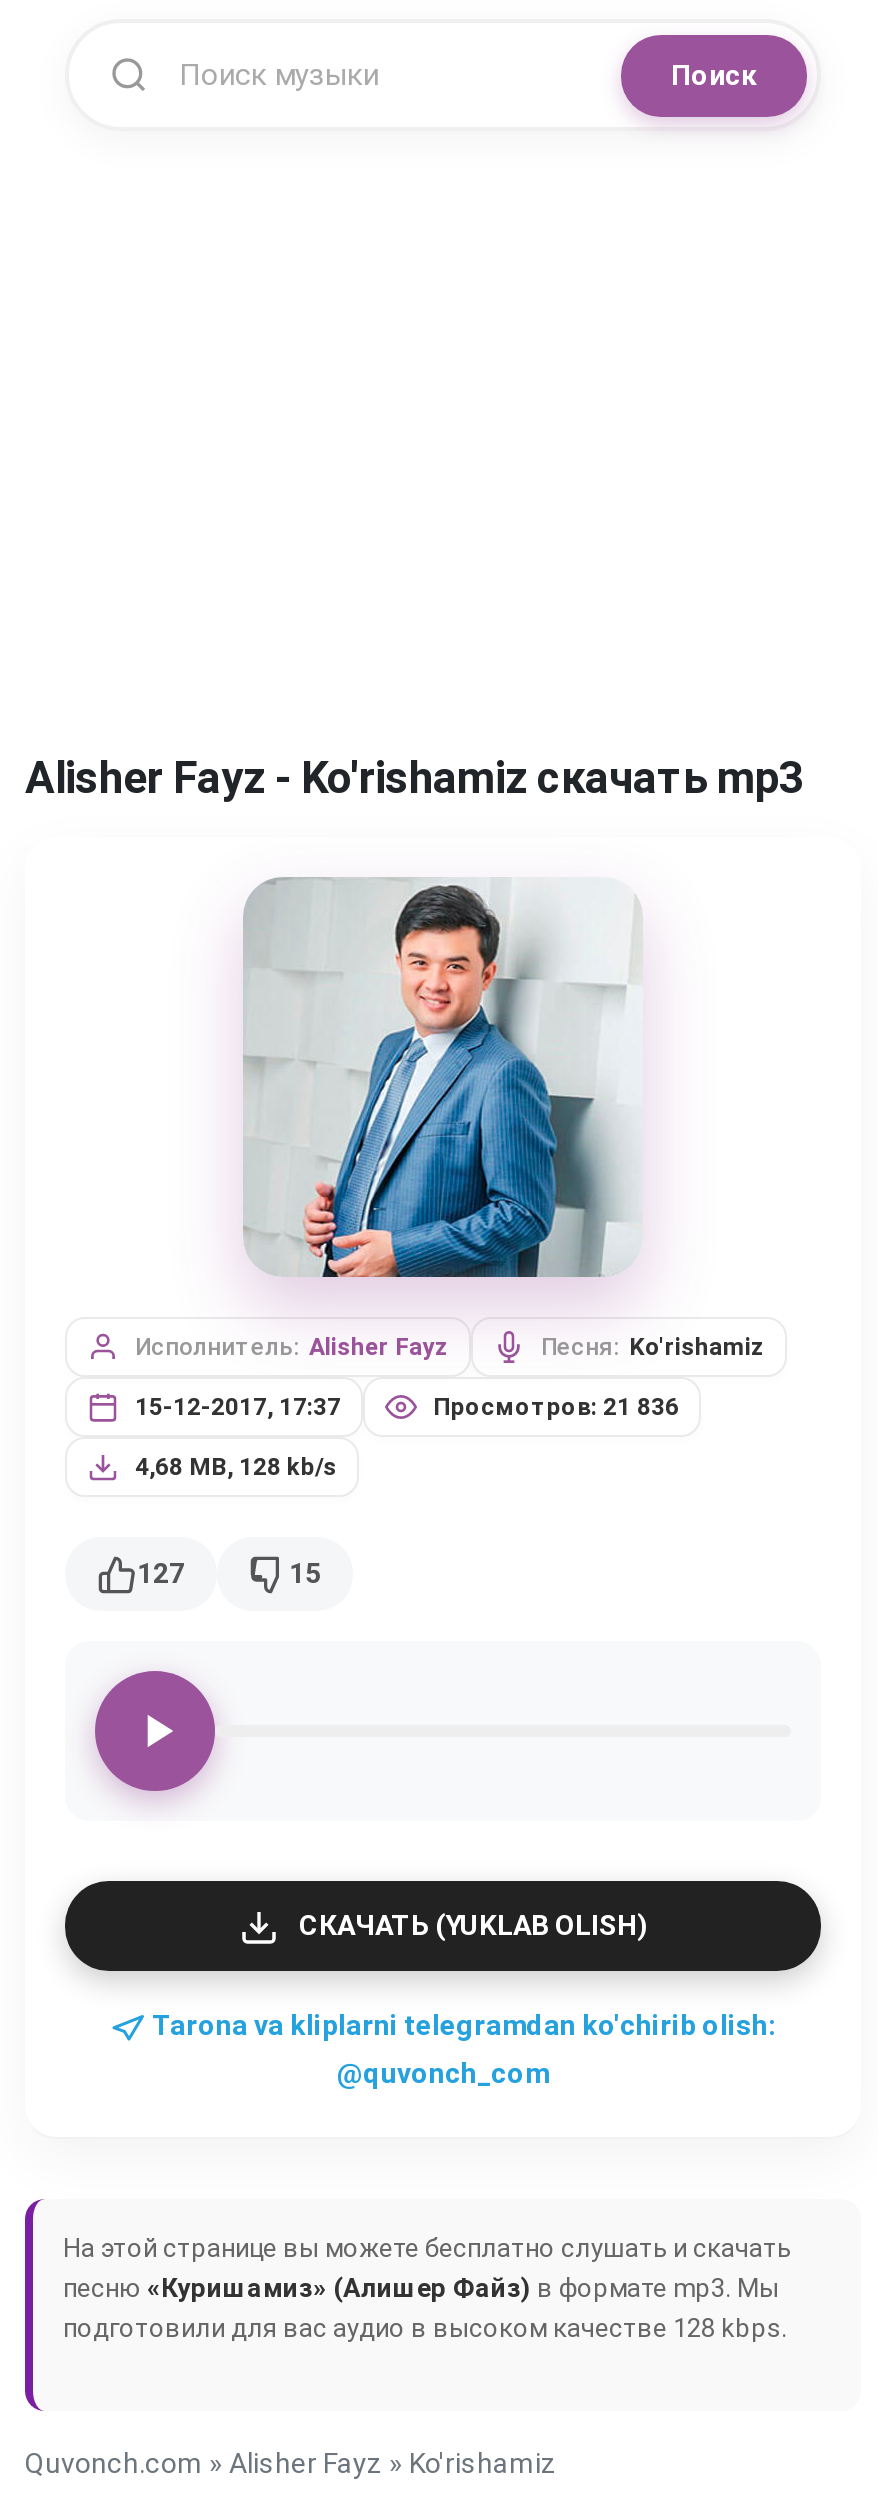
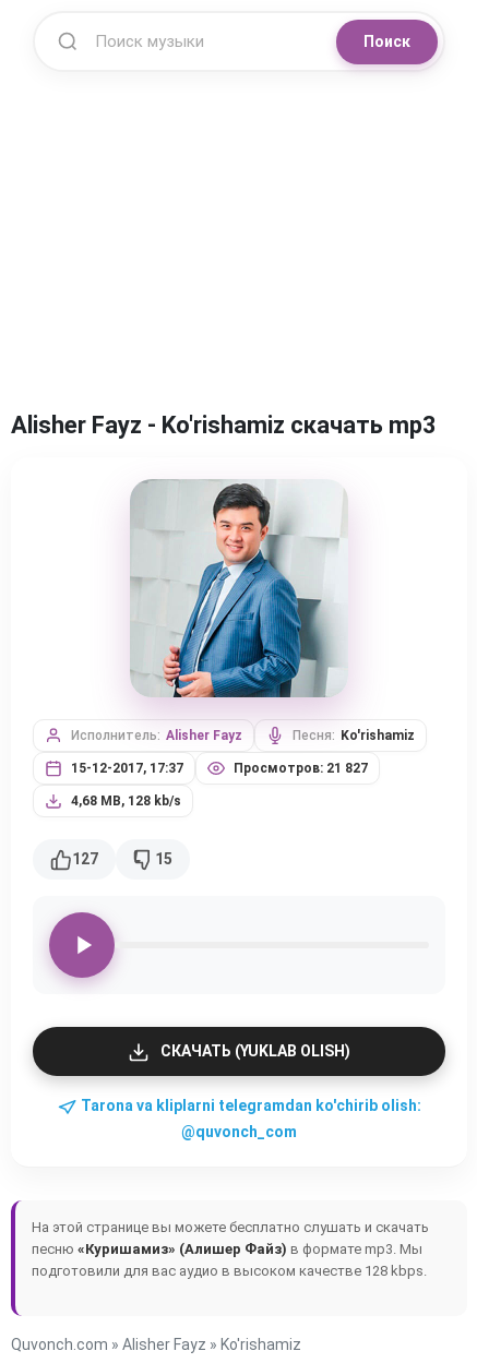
- Просмотров: 21 836
+ Просмотров: 21 827
